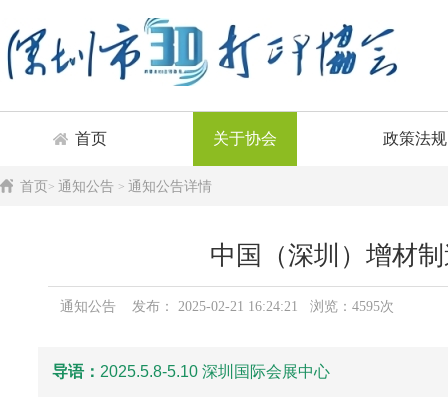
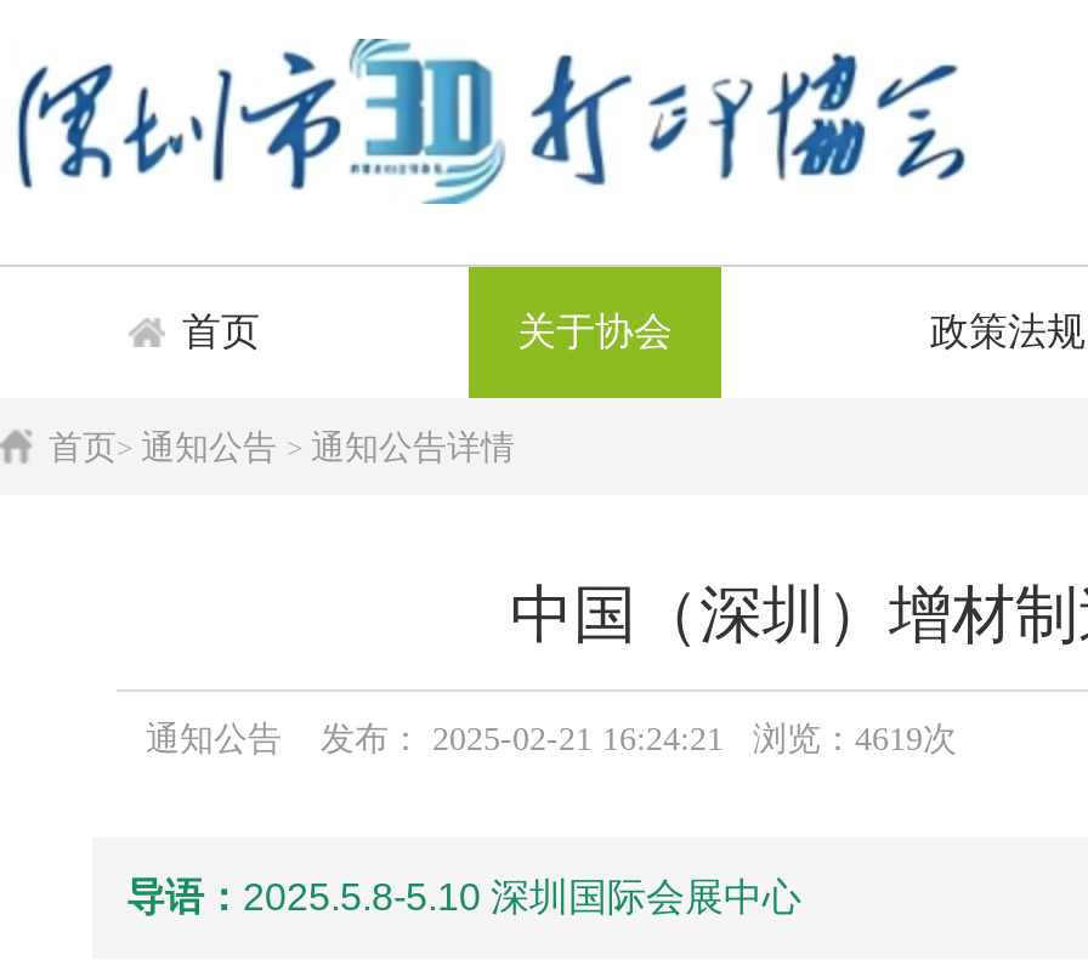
- 通知公告 发布： 2025-02-21 16:24:21 浏览：4595次
+ 通知公告 发布： 2025-02-21 16:24:21 浏览：4619次
